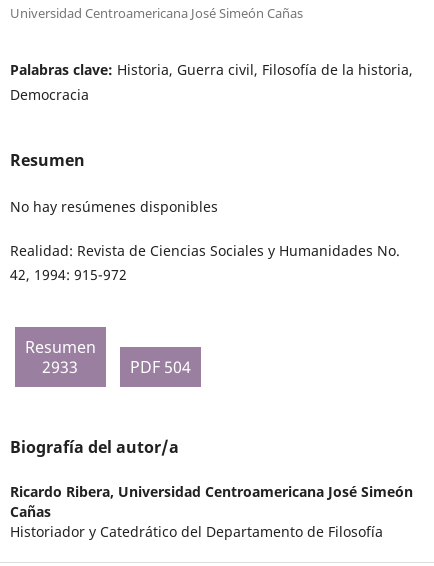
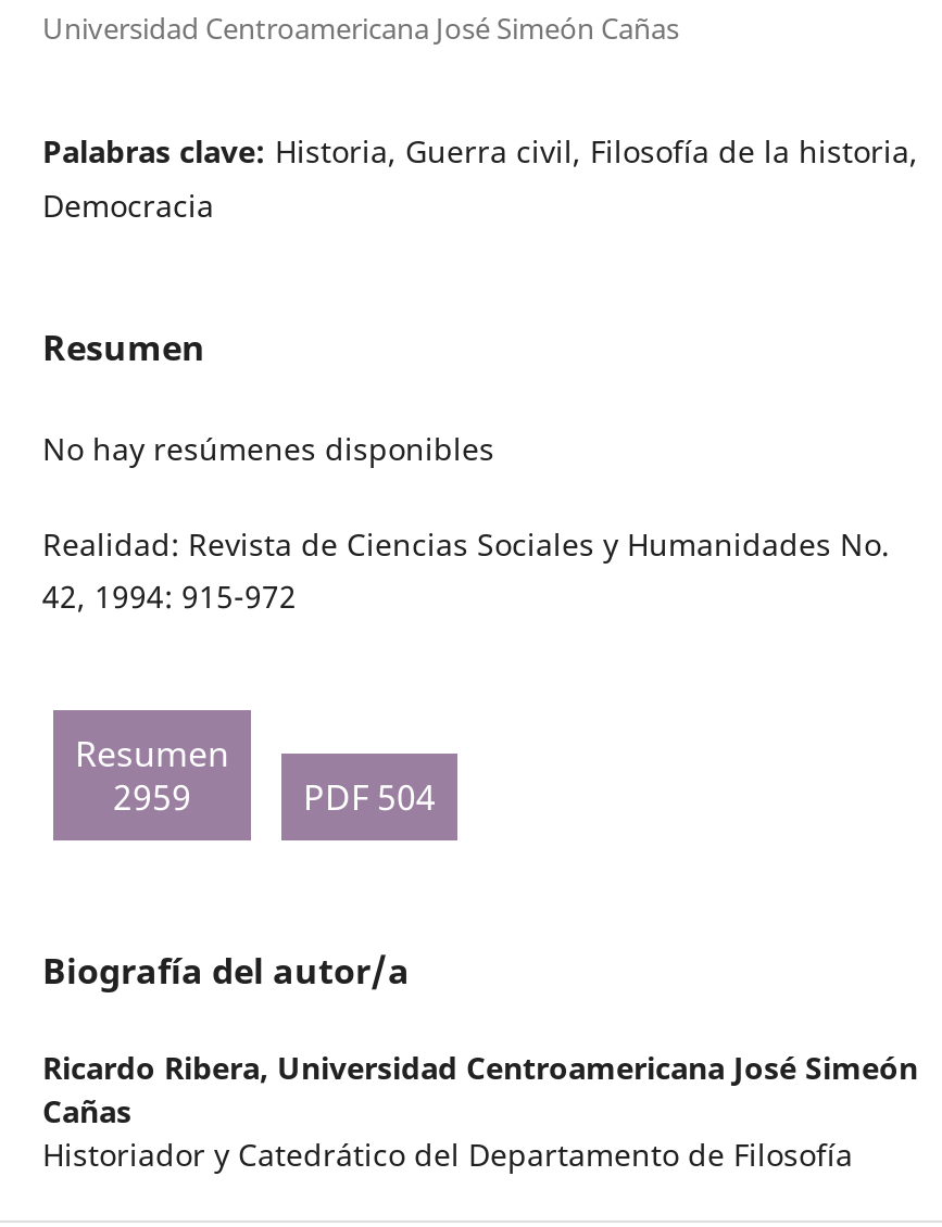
- 2933
+ 2959
